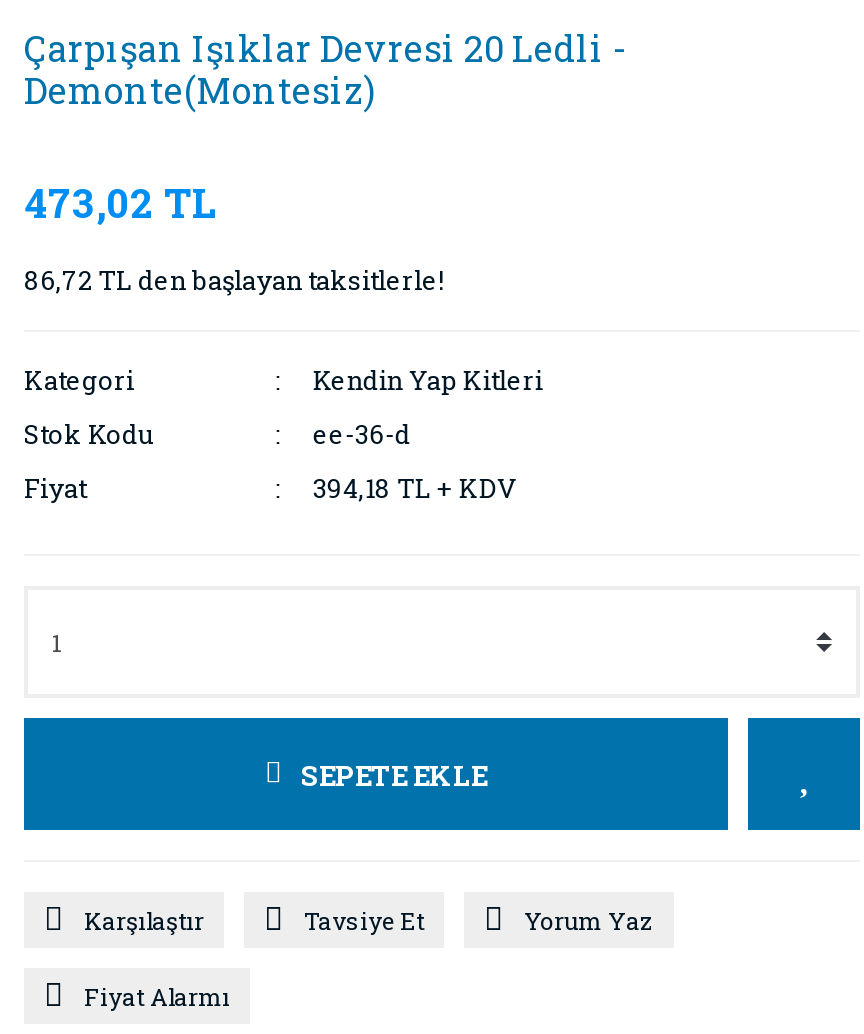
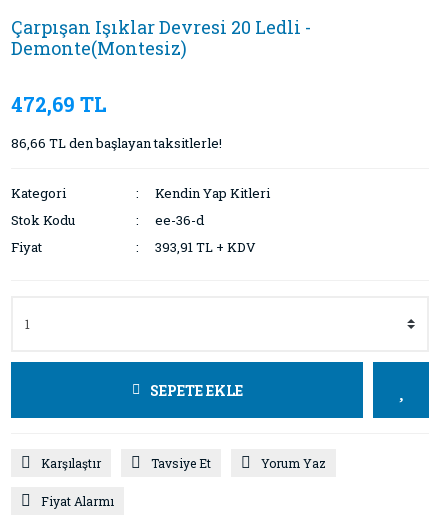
- 473,02 TL
+ 472,69 TL

- 86,72 TL den başlayan taksitlerle!
+ 86,66 TL den başlayan taksitlerle!

- 394,18 TL + KDV
+ 393,91 TL + KDV
